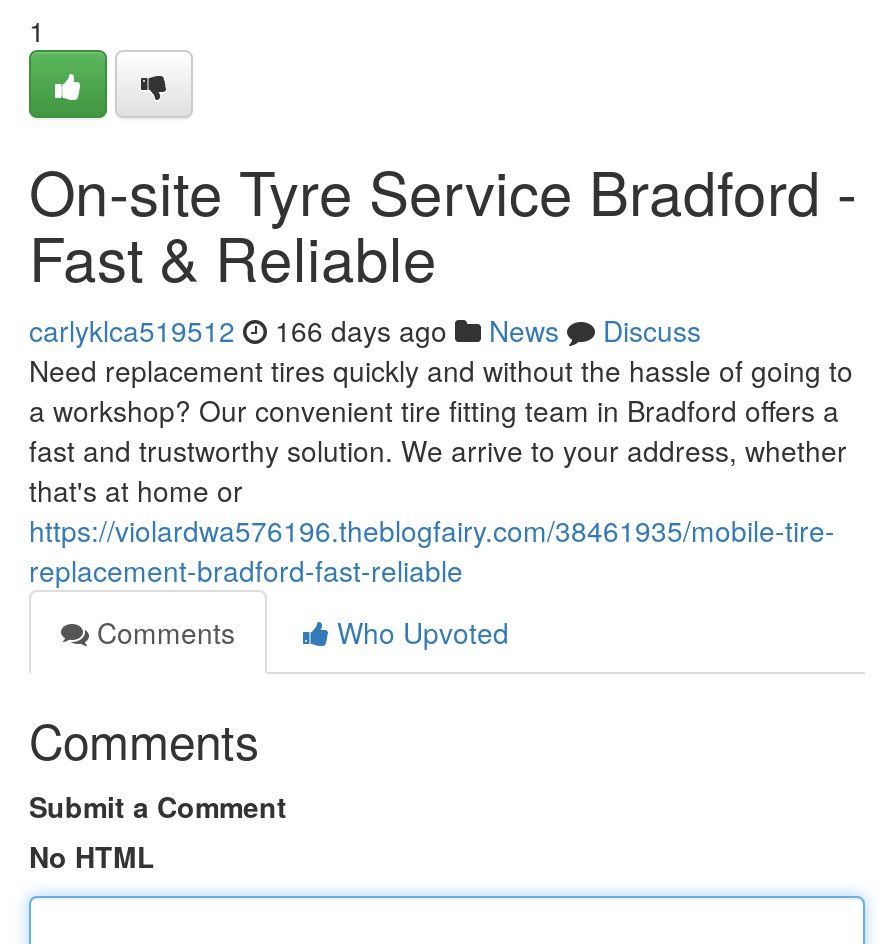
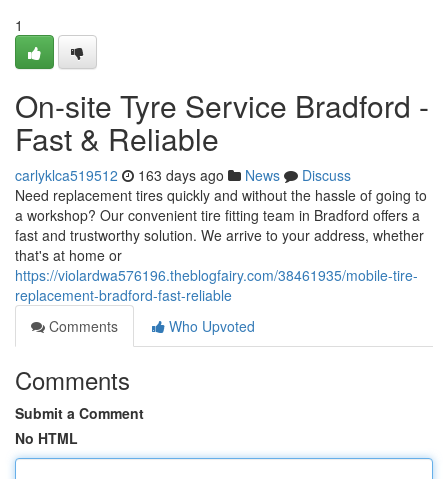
- carlyklca519512 166 days ago News Discuss
+ carlyklca519512 163 days ago News Discuss
